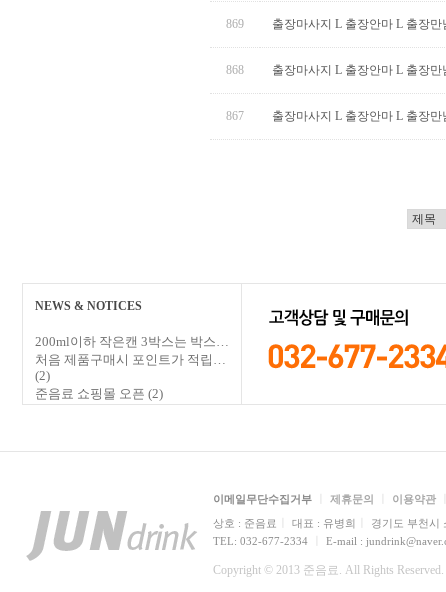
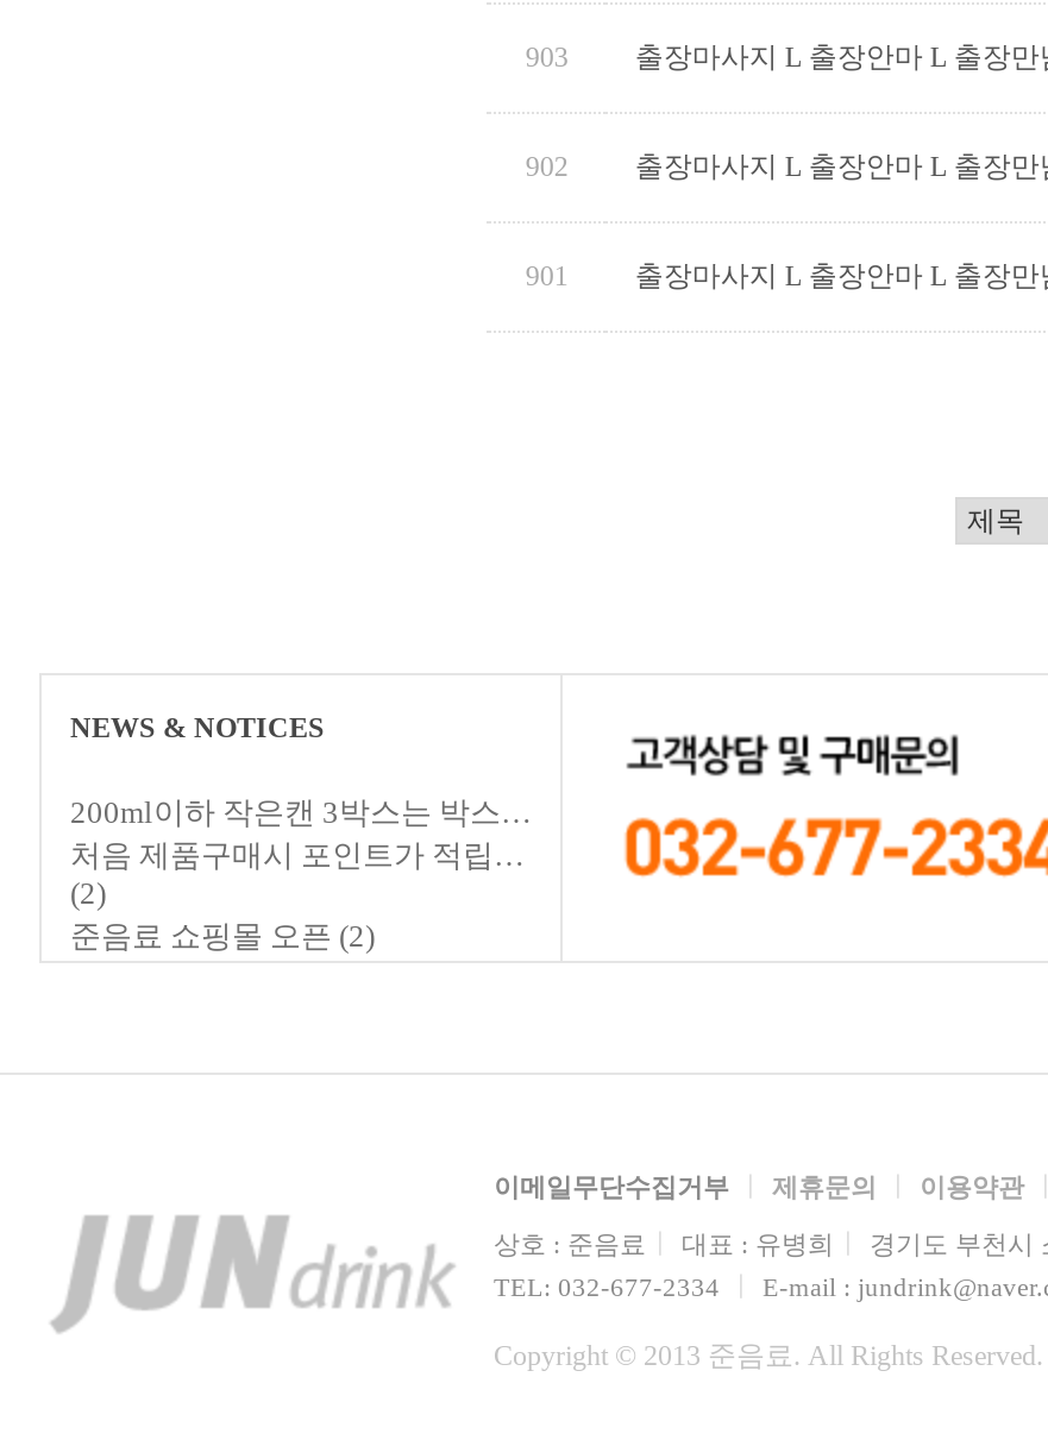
- 869
+ 903

- 868
+ 902

- 867
+ 901
